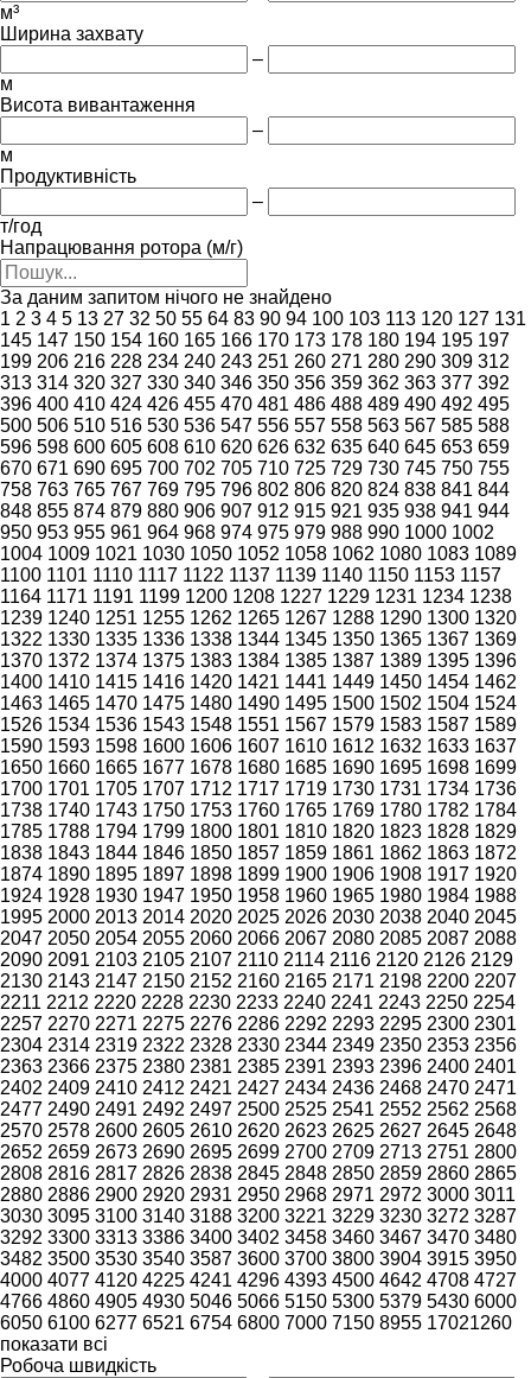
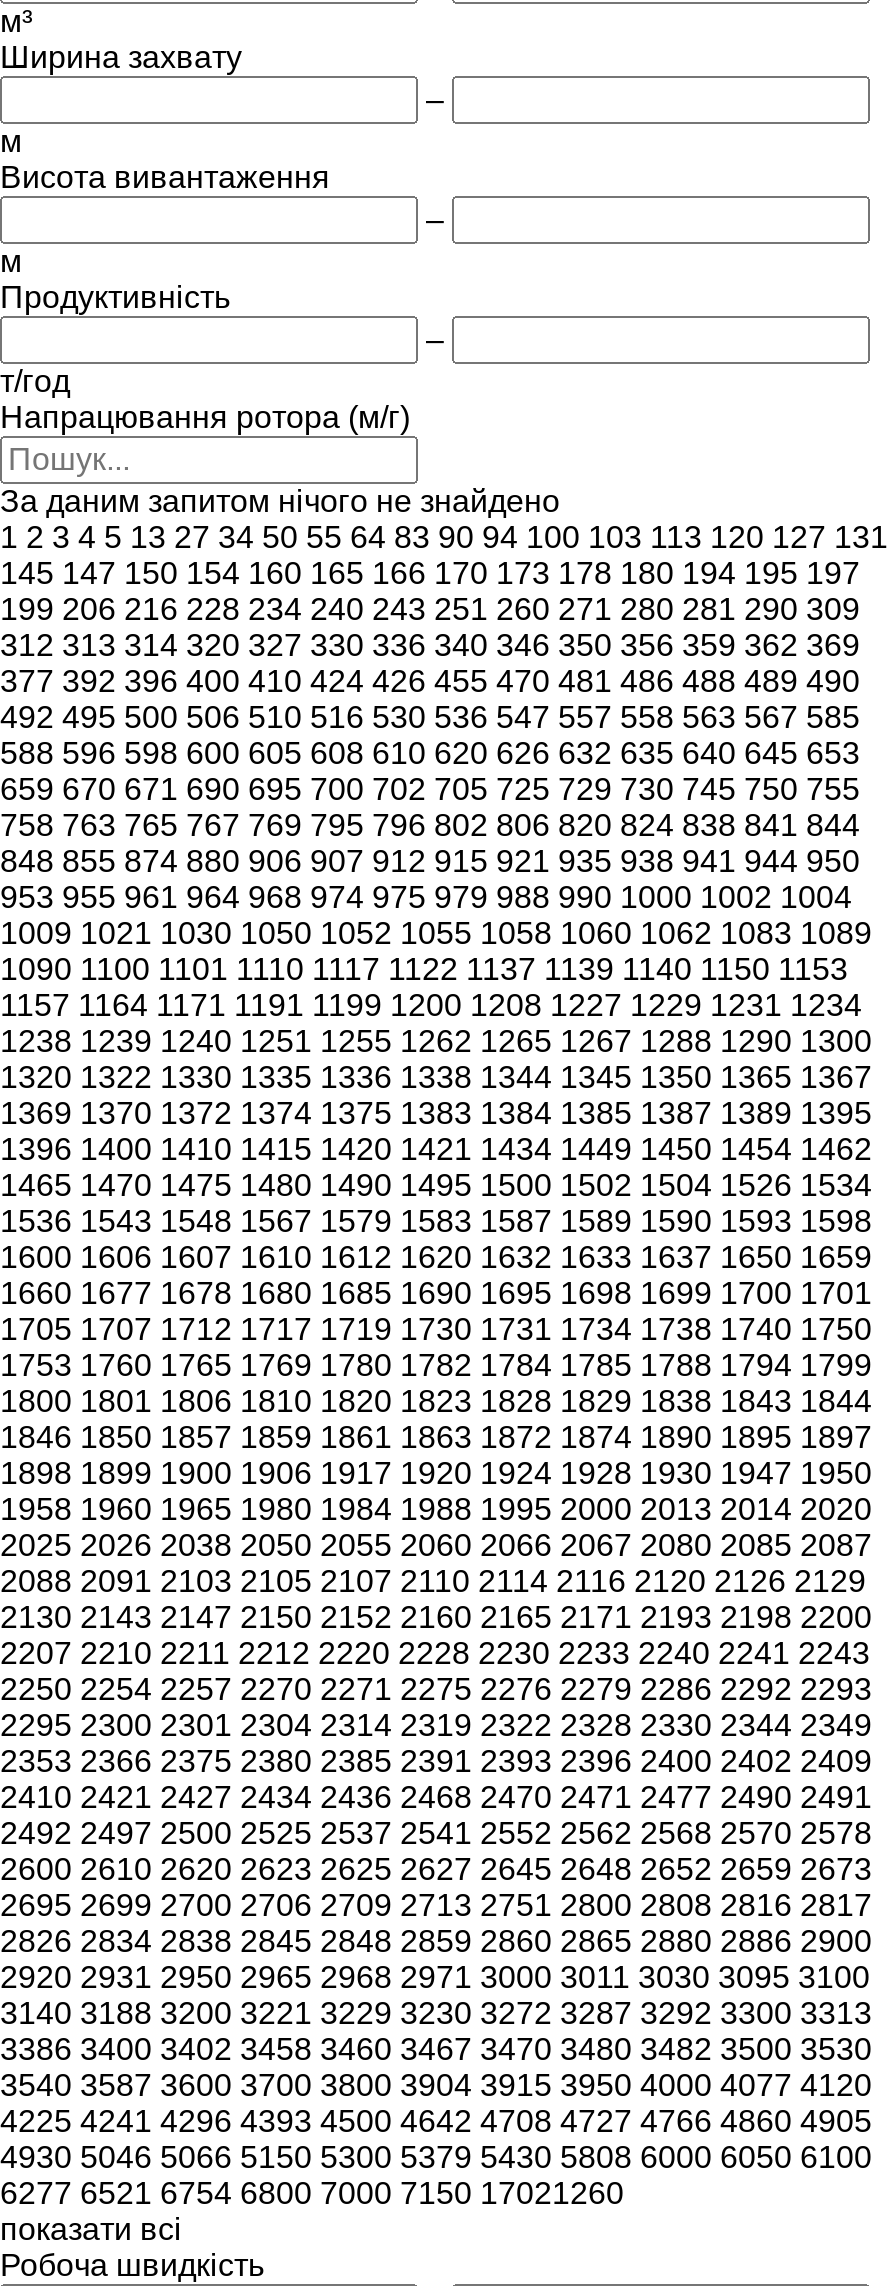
- 1 2 3 4 5 13 27 32 50 55 64 83 90 94 100 103 113 120 127 131
+ 1 2 3 4 5 13 27 34 50 55 64 83 90 94 100 103 113 120 127 131

- 199 206 216 228 234 240 243 251 260 271 280 290 309 312
+ 199 206 216 228 234 240 243 251 260 271 280 281 290 309

- 313 314 320 327 330 340 346 350 356 359 362 363 377 392
+ 312 313 314 320 327 330 336 340 346 350 356 359 362 369

- 396 400 410 424 426 455 470 481 486 488 489 490 492 495
+ 377 392 396 400 410 424 426 455 470 481 486 488 489 490

- 500 506 510 516 530 536 547 556 557 558 563 567 585 588
+ 492 495 500 506 510 516 530 536 547 557 558 563 567 585

- 596 598 600 605 608 610 620 626 632 635 640 645 653 659
+ 588 596 598 600 605 608 610 620 626 632 635 640 645 653

- 670 671 690 695 700 702 705 710 725 729 730 745 750 755
+ 659 670 671 690 695 700 702 705 725 729 730 745 750 755

- 848 855 874 879 880 906 907 912 915 921 935 938 941 944
- 950 953 955 961 964 968 974 975 979 988 990 1000 1002
- 1004 1009 1021 1030 1050 1052 1058 1062 1080 1083 1089
- 1100 1101 1110 1117 1122 1137 1139 1140 1150 1153 1157
- 1164 1171 1191 1199 1200 1208 1227 1229 1231 1234 1238
- 1239 1240 1251 1255 1262 1265 1267 1288 1290 1300 1320
- 1322 1330 1335 1336 1338 1344 1345 1350 1365 1367 1369
- 1370 1372 1374 1375 1383 1384 1385 1387 1389 1395 1396
- 1400 1410 1415 1416 1420 1421 1441 1449 1450 1454 1462
- 1463 1465 1470 1475 1480 1490 1495 1500 1502 1504 1524
- 1526 1534 1536 1543 1548 1551 1567 1579 1583 1587 1589
- 1590 1593 1598 1600 1606 1607 1610 1612 1632 1633 1637
- 1650 1660 1665 1677 1678 1680 1685 1690 1695 1698 1699
- 1700 1701 1705 1707 1712 1717 1719 1730 1731 1734 1736
- 1738 1740 1743 1750 1753 1760 1765 1769 1780 1782 1784
- 1785 1788 1794 1799 1800 1801 1810 1820 1823 1828 1829
- 1838 1843 1844 1846 1850 1857 1859 1861 1862 1863 1872
- 1874 1890 1895 1897 1898 1899 1900 1906 1908 1917 1920
- 1924 1928 1930 1947 1950 1958 1960 1965 1980 1984 1988
- 1995 2000 2013 2014 2020 2025 2026 2030 2038 2040 2045
- 2047 2050 2054 2055 2060 2066 2067 2080 2085 2087 2088
- 2090 2091 2103 2105 2107 2110 2114 2116 2120 2126 2129
- 2130 2143 2147 2150 2152 2160 2165 2171 2198 2200 2207
- 2211 2212 2220 2228 2230 2233 2240 2241 2243 2250 2254
- 2257 2270 2271 2275 2276 2286 2292 2293 2295 2300 2301
- 2304 2314 2319 2322 2328 2330 2344 2349 2350 2353 2356
- 2363 2366 2375 2380 2381 2385 2391 2393 2396 2400 2401
- 2402 2409 2410 2412 2421 2427 2434 2436 2468 2470 2471
- 2477 2490 2491 2492 2497 2500 2525 2541 2552 2562 2568
- 2570 2578 2600 2605 2610 2620 2623 2625 2627 2645 2648
- 2652 2659 2673 2690 2695 2699 2700 2709 2713 2751 2800
- 2808 2816 2817 2826 2838 2845 2848 2850 2859 2860 2865
- 2880 2886 2900 2920 2931 2950 2968 2971 2972 3000 3011
- 3030 3095 3100 3140 3188 3200 3221 3229 3230 3272 3287
- 3292 3300 3313 3386 3400 3402 3458 3460 3467 3470 3480
- 3482 3500 3530 3540 3587 3600 3700 3800 3904 3915 3950
- 4000 4077 4120 4225 4241 4296 4393 4500 4642 4708 4727
- 4766 4860 4905 4930 5046 5066 5150 5300 5379 5430 6000
- 6050 6100 6277 6521 6754 6800 7000 7150 8955 17021260
+ 848 855 874 880 906 907 912 915 921 935 938 941 944 950
+ 953 955 961 964 968 974 975 979 988 990 1000 1002 1004
+ 1009 1021 1030 1050 1052 1055 1058 1060 1062 1083 1089
+ 1090 1100 1101 1110 1117 1122 1137 1139 1140 1150 1153
+ 1157 1164 1171 1191 1199 1200 1208 1227 1229 1231 1234
+ 1238 1239 1240 1251 1255 1262 1265 1267 1288 1290 1300
+ 1320 1322 1330 1335 1336 1338 1344 1345 1350 1365 1367
+ 1369 1370 1372 1374 1375 1383 1384 1385 1387 1389 1395
+ 1396 1400 1410 1415 1420 1421 1434 1449 1450 1454 1462
+ 1465 1470 1475 1480 1490 1495 1500 1502 1504 1526 1534
+ 1536 1543 1548 1567 1579 1583 1587 1589 1590 1593 1598
+ 1600 1606 1607 1610 1612 1620 1632 1633 1637 1650 1659
+ 1660 1677 1678 1680 1685 1690 1695 1698 1699 1700 1701
+ 1705 1707 1712 1717 1719 1730 1731 1734 1738 1740 1750
+ 1753 1760 1765 1769 1780 1782 1784 1785 1788 1794 1799
+ 1800 1801 1806 1810 1820 1823 1828 1829 1838 1843 1844
+ 1846 1850 1857 1859 1861 1863 1872 1874 1890 1895 1897
+ 1898 1899 1900 1906 1917 1920 1924 1928 1930 1947 1950
+ 1958 1960 1965 1980 1984 1988 1995 2000 2013 2014 2020
+ 2025 2026 2038 2050 2055 2060 2066 2067 2080 2085 2087
+ 2088 2091 2103 2105 2107 2110 2114 2116 2120 2126 2129
+ 2130 2143 2147 2150 2152 2160 2165 2171 2193 2198 2200
+ 2207 2210 2211 2212 2220 2228 2230 2233 2240 2241 2243
+ 2250 2254 2257 2270 2271 2275 2276 2279 2286 2292 2293
+ 2295 2300 2301 2304 2314 2319 2322 2328 2330 2344 2349
+ 2353 2366 2375 2380 2385 2391 2393 2396 2400 2402 2409
+ 2410 2421 2427 2434 2436 2468 2470 2471 2477 2490 2491
+ 2492 2497 2500 2525 2537 2541 2552 2562 2568 2570 2578
+ 2600 2610 2620 2623 2625 2627 2645 2648 2652 2659 2673
+ 2695 2699 2700 2706 2709 2713 2751 2800 2808 2816 2817
+ 2826 2834 2838 2845 2848 2859 2860 2865 2880 2886 2900
+ 2920 2931 2950 2965 2968 2971 3000 3011 3030 3095 3100
+ 3140 3188 3200 3221 3229 3230 3272 3287 3292 3300 3313
+ 3386 3400 3402 3458 3460 3467 3470 3480 3482 3500 3530
+ 3540 3587 3600 3700 3800 3904 3915 3950 4000 4077 4120
+ 4225 4241 4296 4393 4500 4642 4708 4727 4766 4860 4905
+ 4930 5046 5066 5150 5300 5379 5430 5808 6000 6050 6100
+ 6277 6521 6754 6800 7000 7150 17021260
